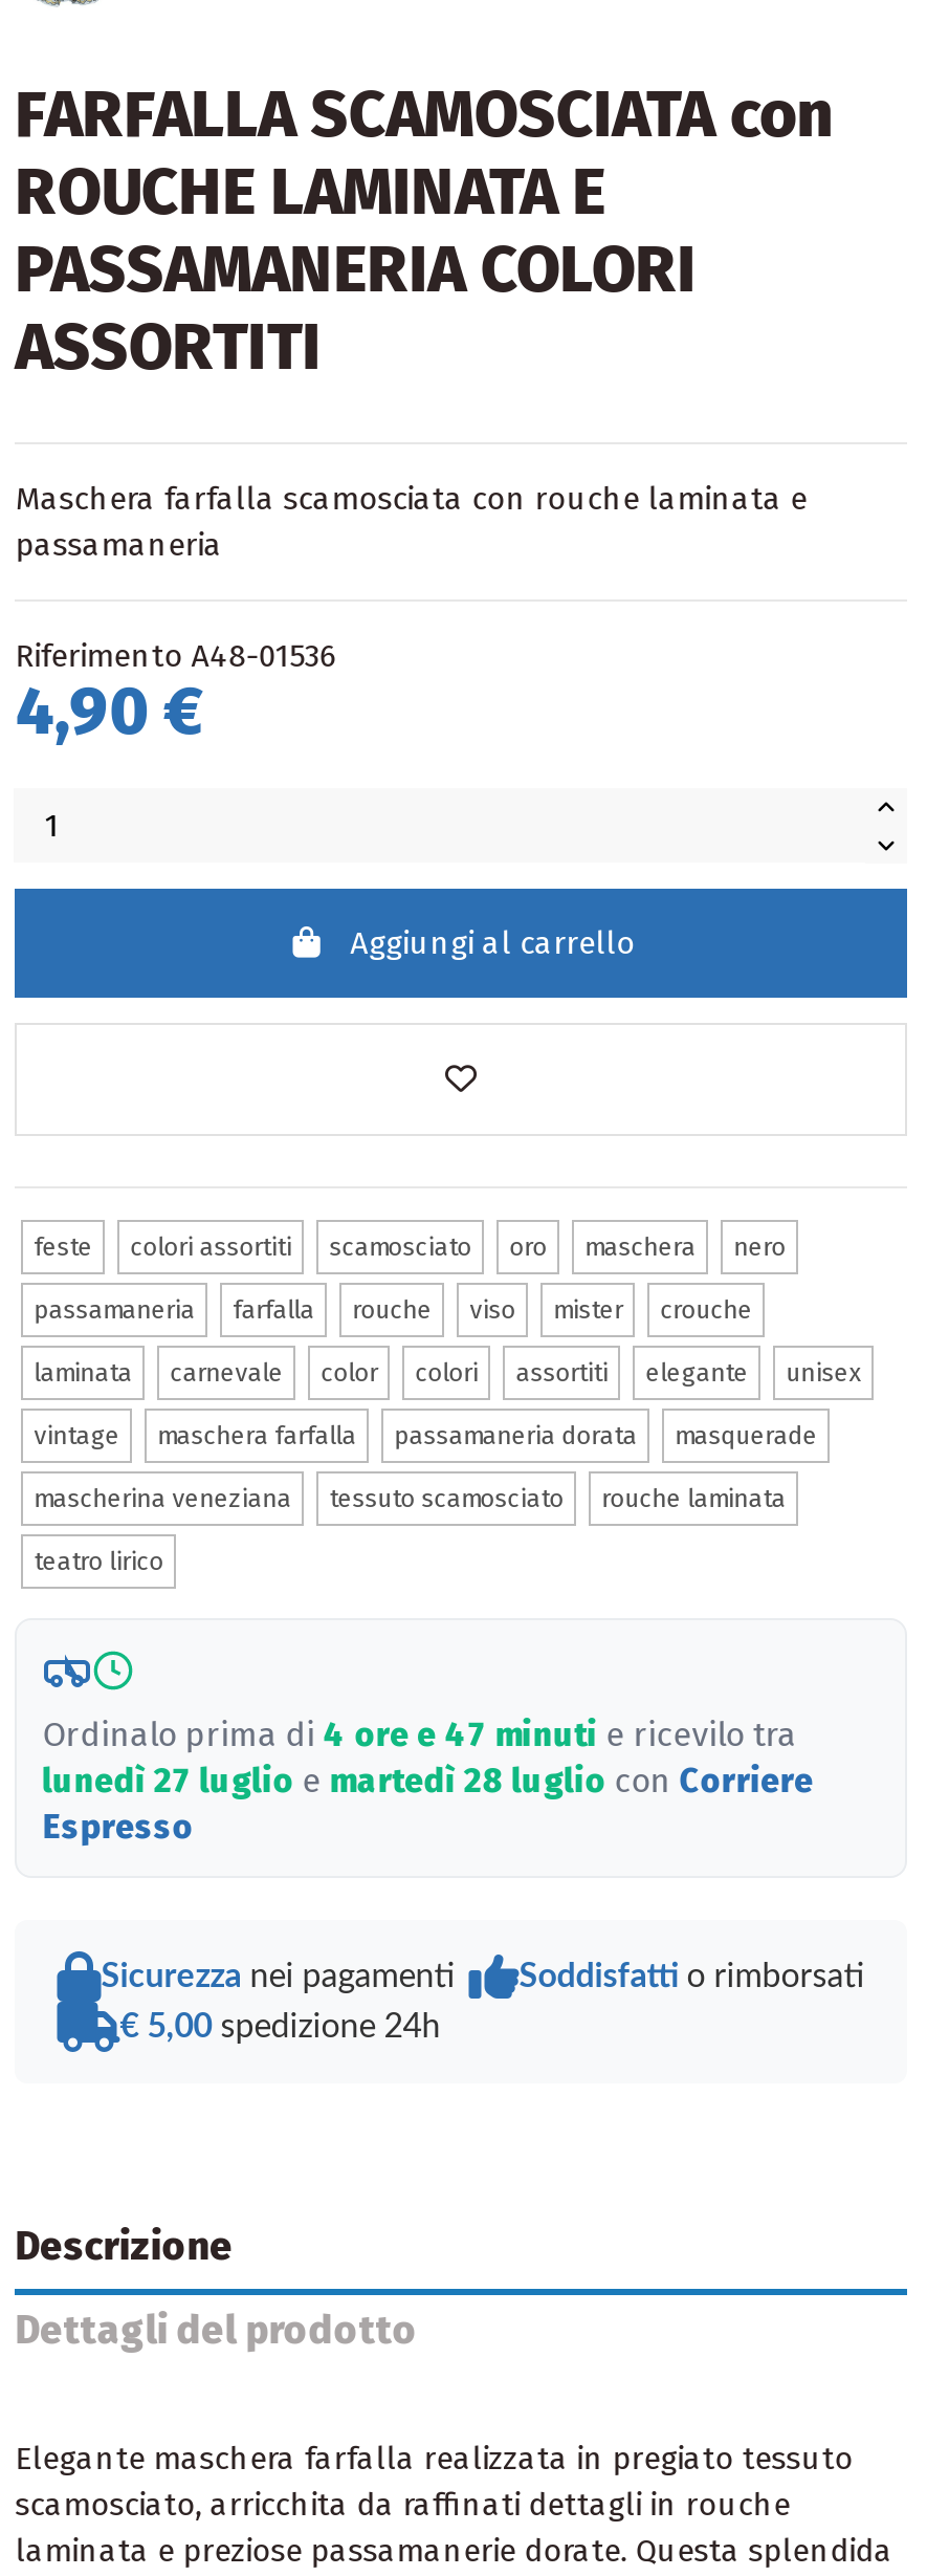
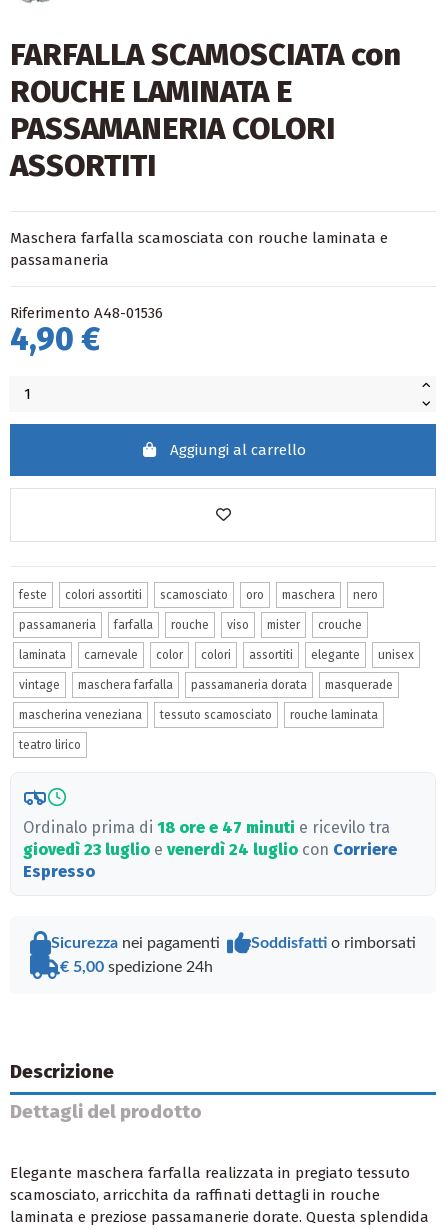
- Ordinalo prima di 4 ore e 47 minuti e ricevilo tra
+ Ordinalo prima di 18 ore e 47 minuti e ricevilo tra

- lunedì 27 luglio e martedì 28 luglio con Corriere
+ giovedì 23 luglio e venerdì 24 luglio con Corriere
